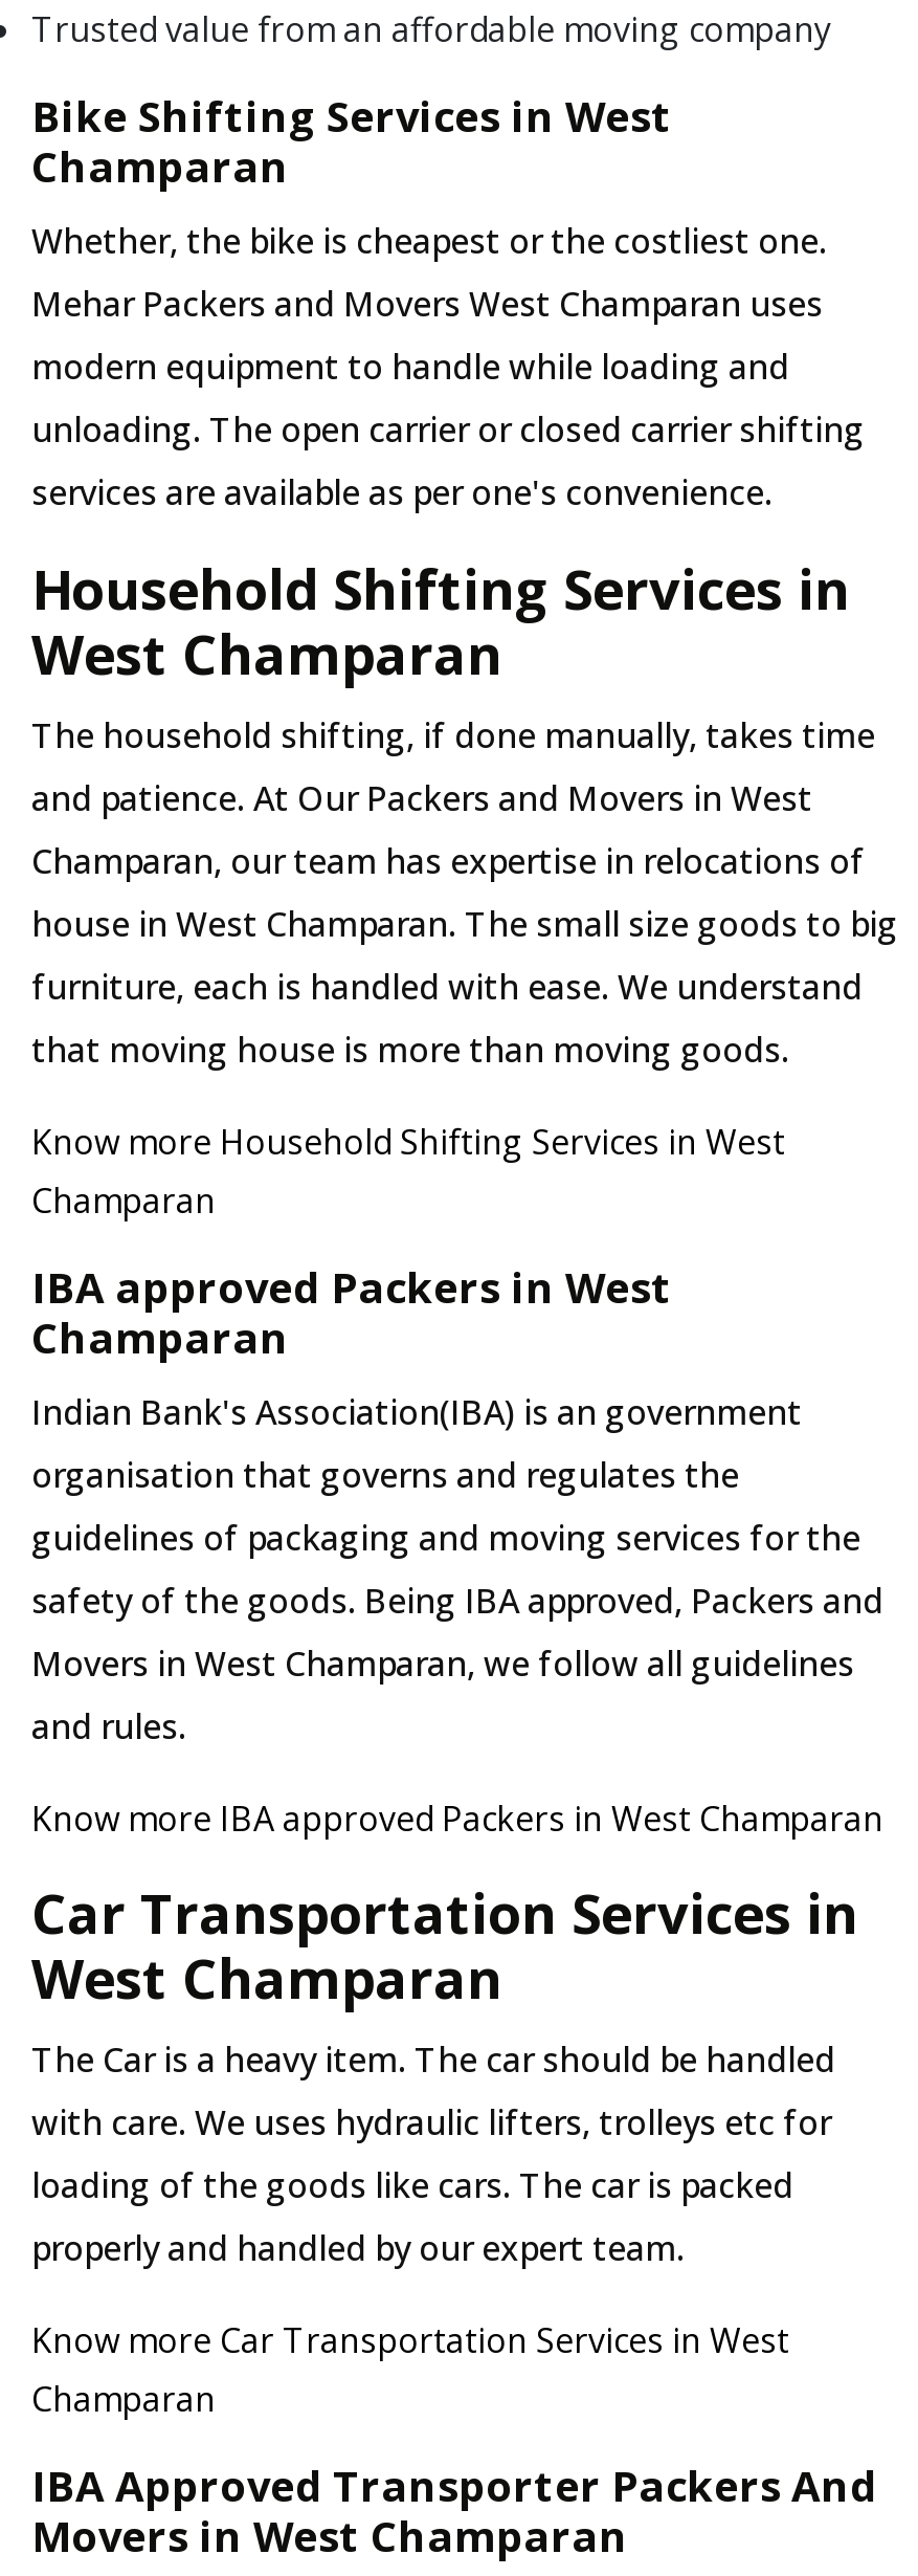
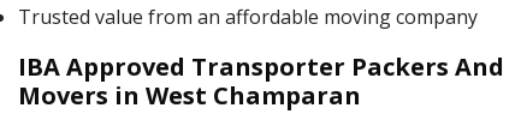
- Bike Shifting Services in West
- Champaran
- Whether, the bike is cheapest or the costliest one.
- Mehar Packers and Movers West Champaran uses
- modern equipment to handle while loading and
- unloading. The open carrier or closed carrier shifting
- services are available as per one's convenience.
- Household Shifting Services in
- West Champaran
- The household shifting, if done manually, takes time
- and patience. At Our Packers and Movers in West
- Champaran, our team has expertise in relocations of
- house in West Champaran. The small size goods to big
- furniture, each is handled with ease. We understand
- that moving house is more than moving goods.
- Know more Household Shifting Services in West
- Champaran
- IBA approved Packers in West
- Champaran
- Indian Bank's Association(IBA) is an government
- organisation that governs and regulates the
- guidelines of packaging and moving services for the
- safety of the goods. Being IBA approved, Packers and
- Movers in West Champaran, we follow all guidelines
- and rules.
- Know more IBA approved Packers in West Champaran
- Car Transportation Services in
- West Champaran
- The Car is a heavy item. The car should be handled
- with care. We uses hydraulic lifters, trolleys etc for
- loading of the goods like cars. The car is packed
- properly and handled by our expert team.
- Know more Car Transportation Services in West
- Champaran
